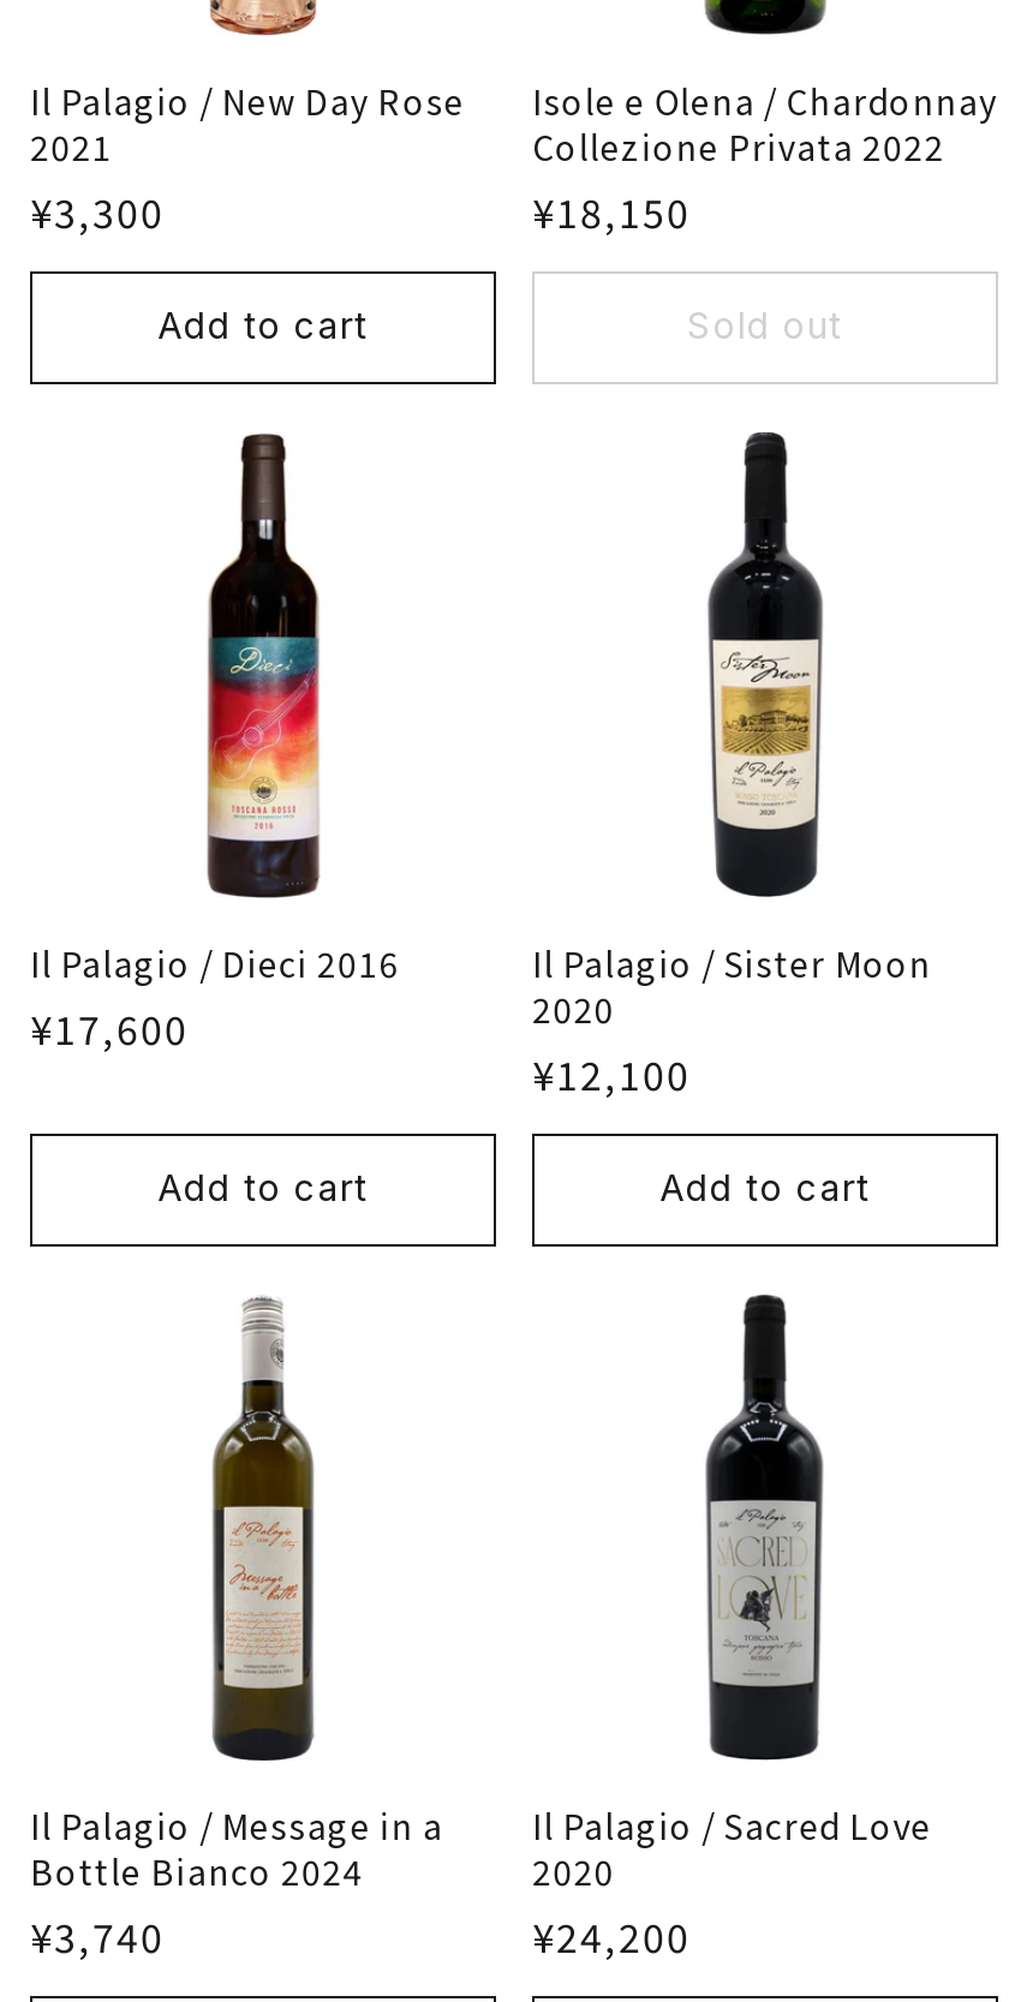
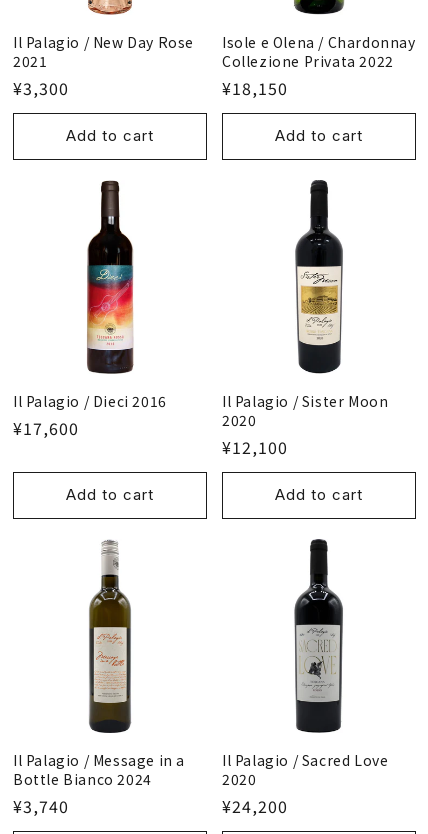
- Sold out
+ Add to cart
